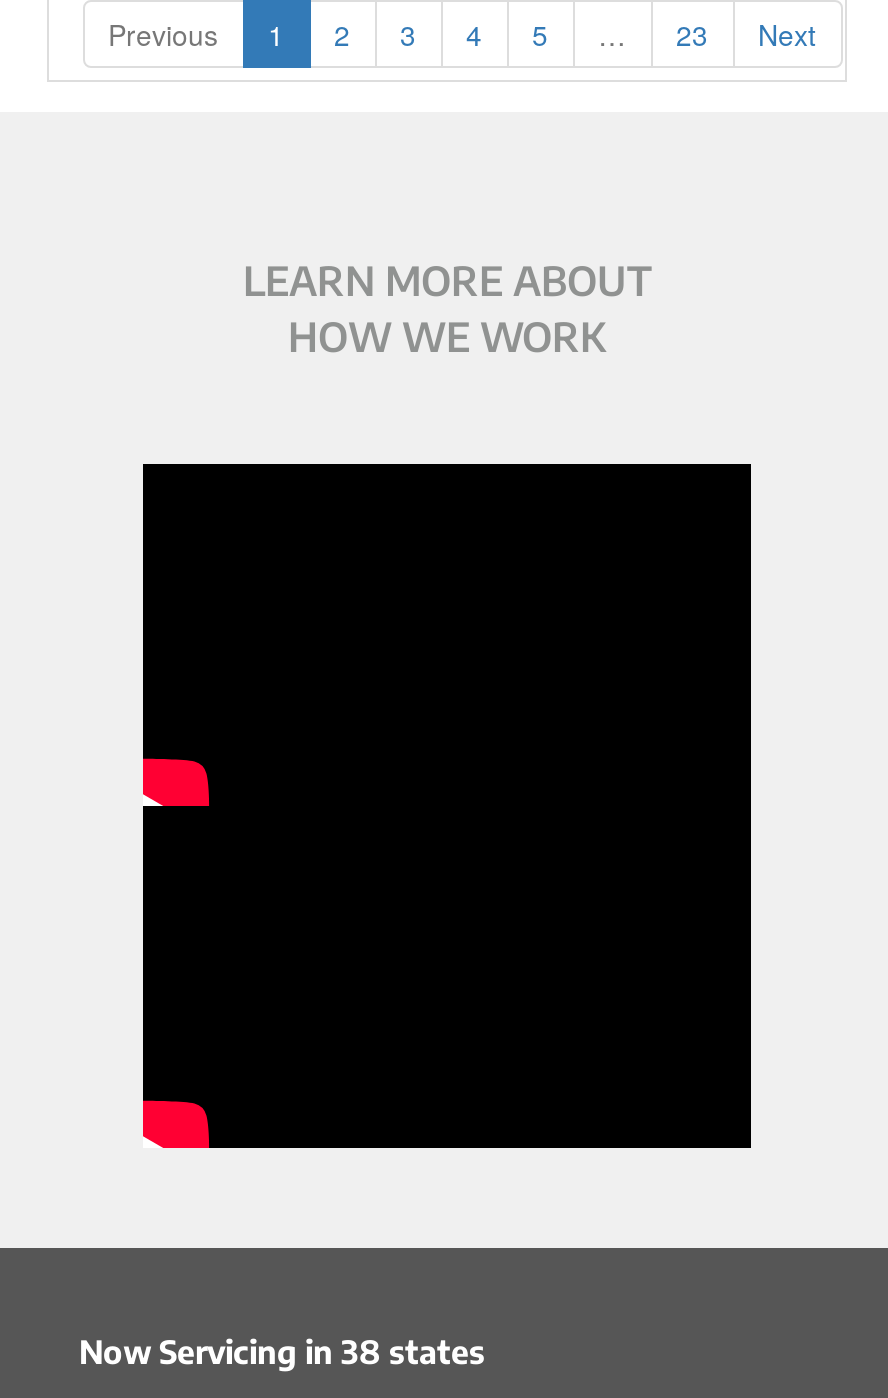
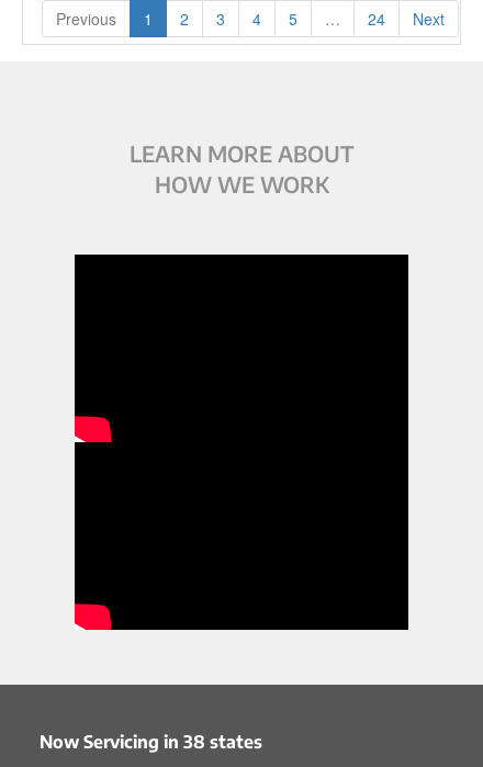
- 23
+ 24
